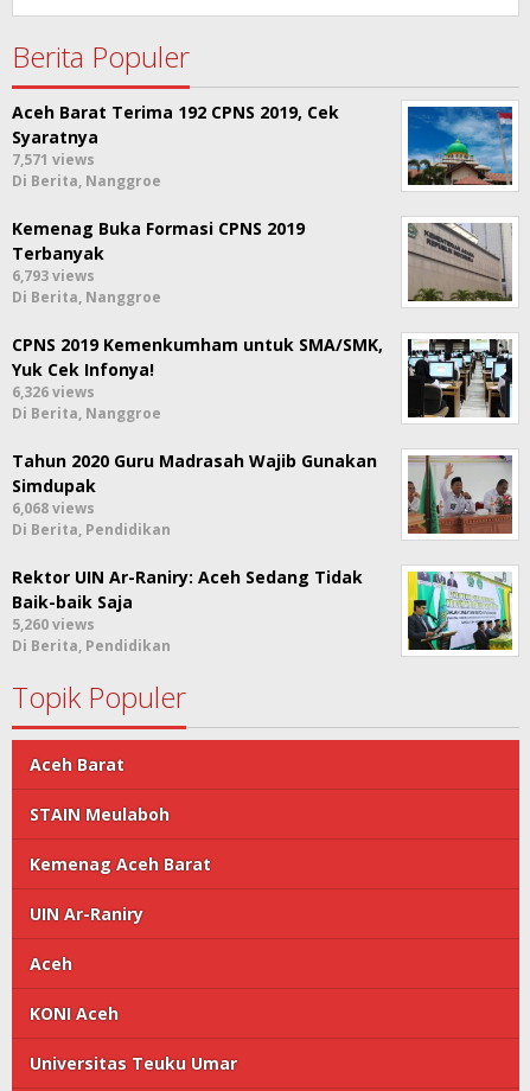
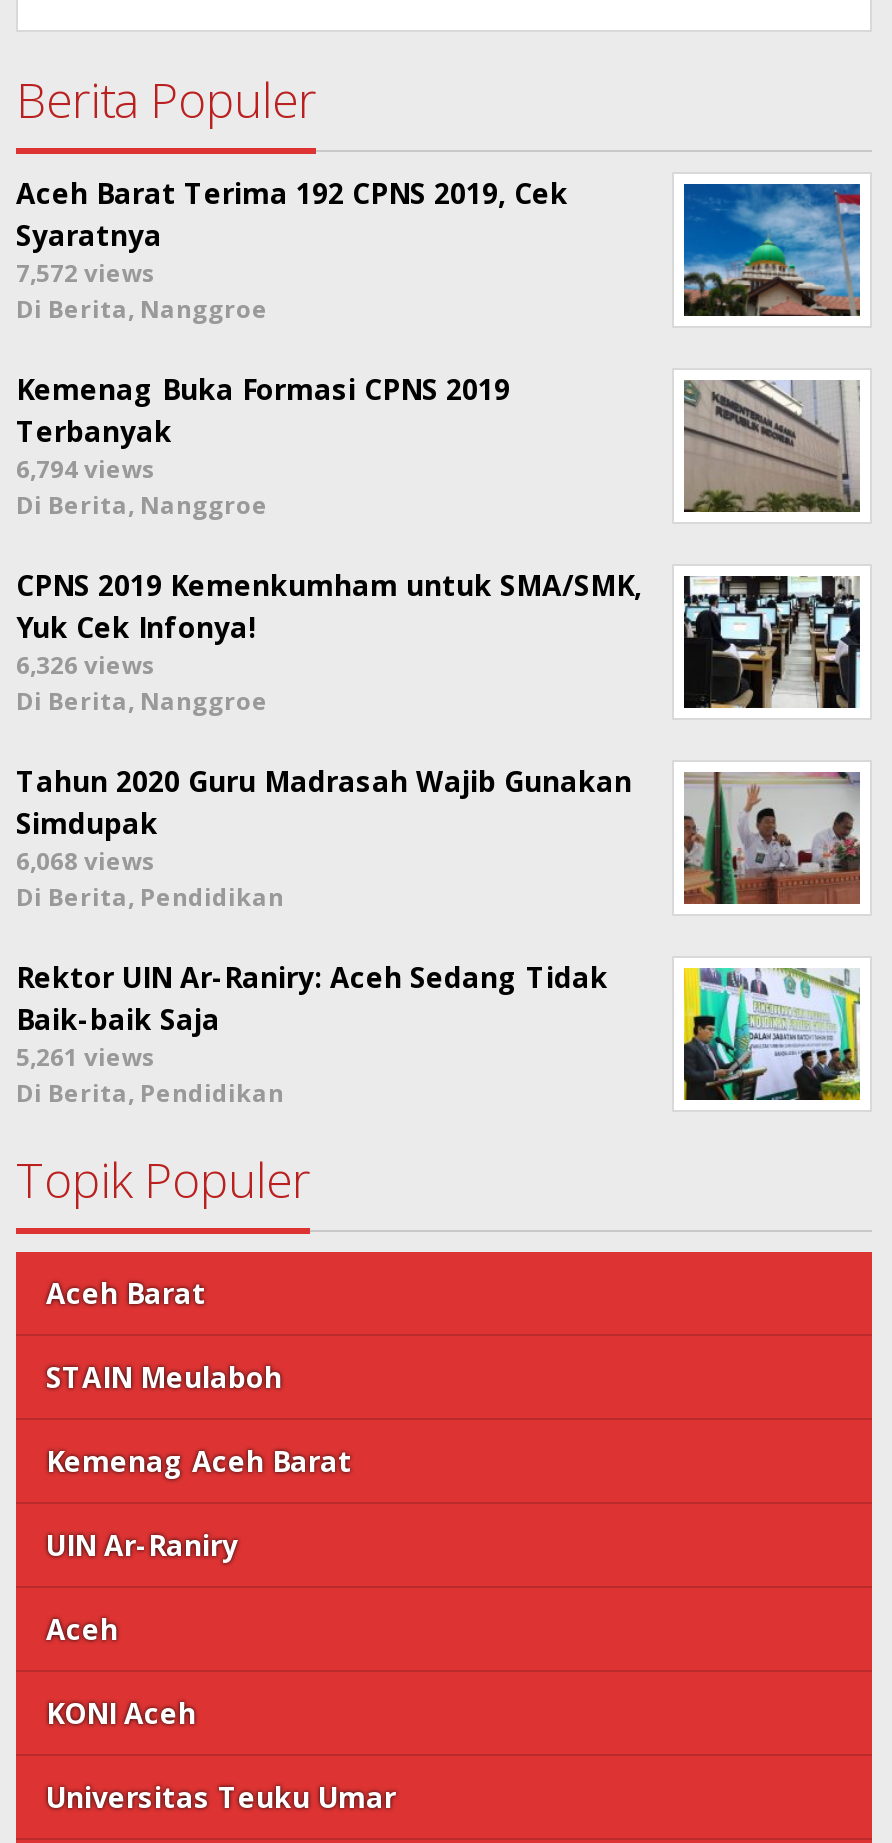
- 7,571 views
+ 7,572 views

- 6,793 views
+ 6,794 views

- 5,260 views
+ 5,261 views
